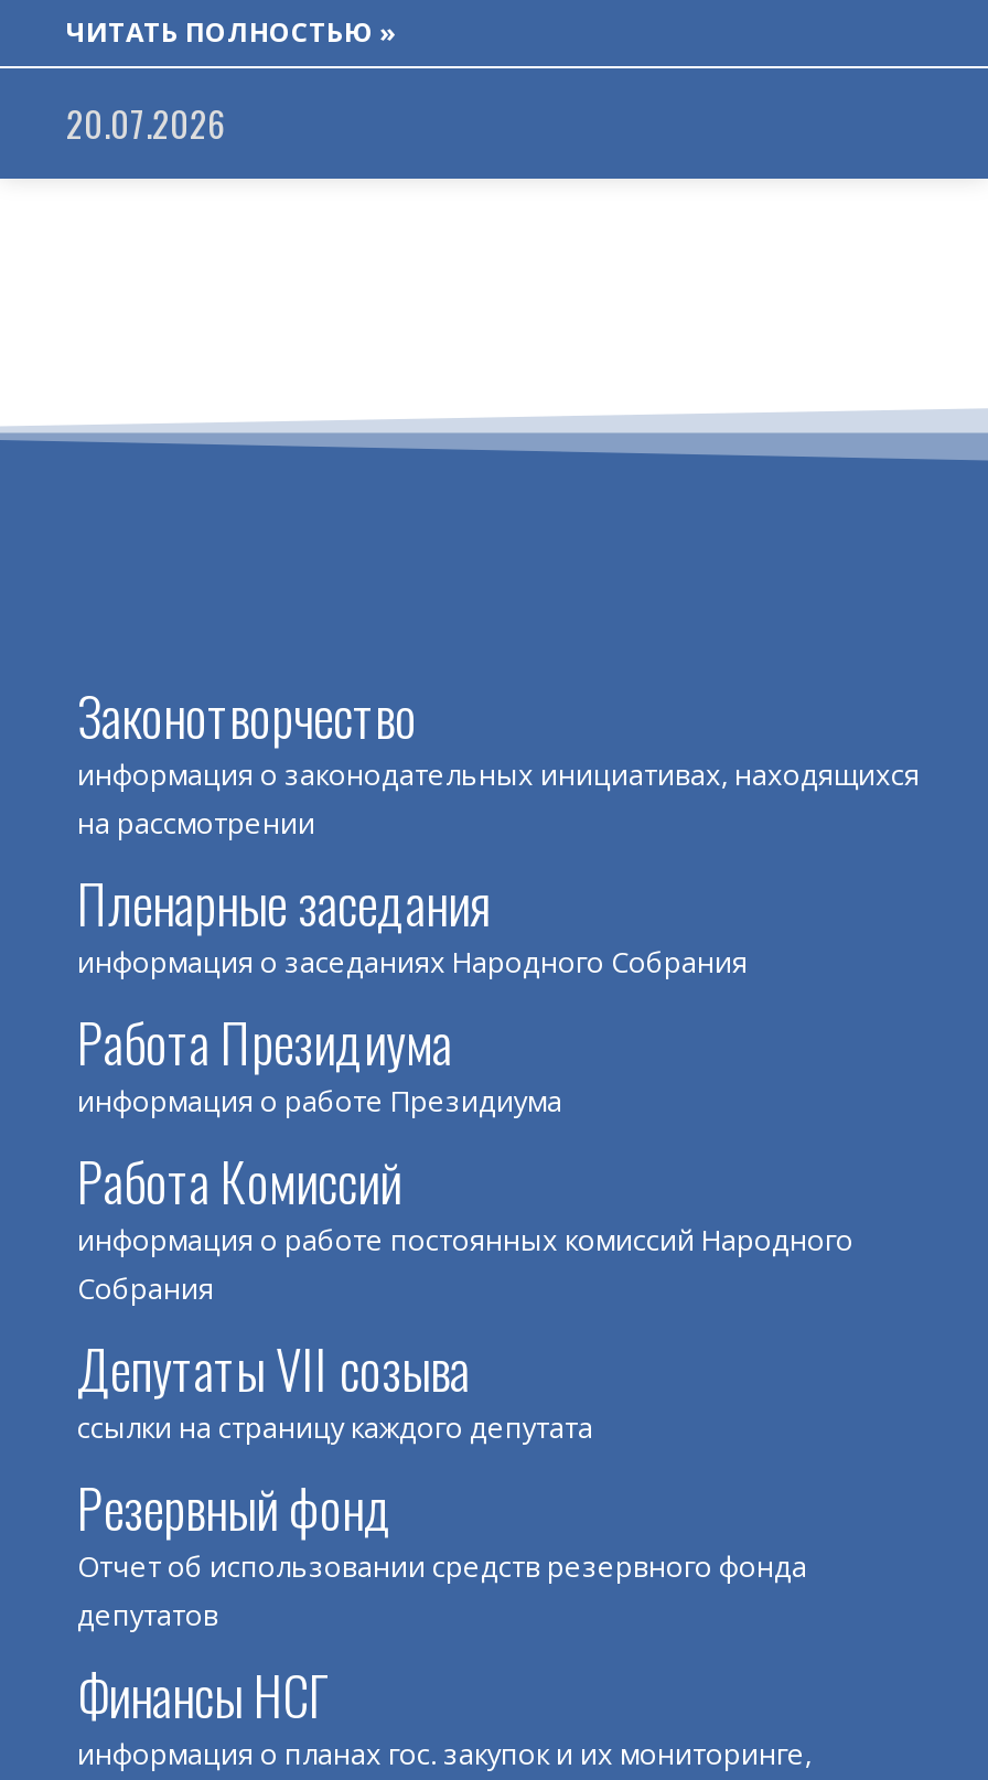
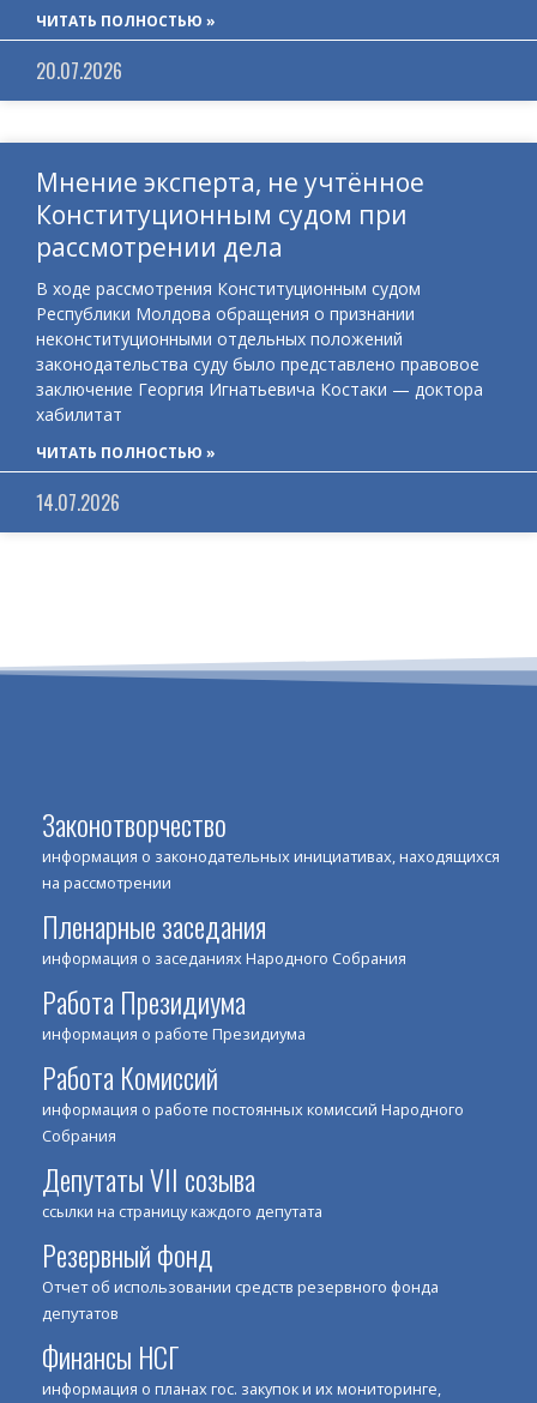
+ Мнение эксперта, не учтённое
+ Конституционным судом при
+ рассмотрении дела
+ В ходе рассмотрения Конституционным судом
+ Республики Молдова обращения о признании
+ неконституционными отдельных положений
+ законодательства суду было представлено правовое
+ заключение Георгия Игнатьевича Костаки — доктора
+ хабилитат
+ ЧИТАТЬ ПОЛНОСТЬЮ »
+ 14.07.2026
